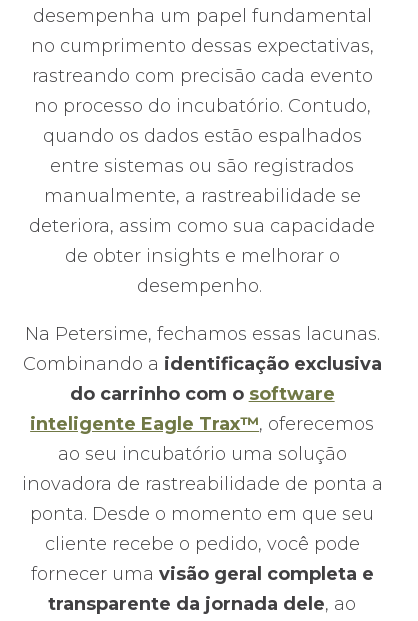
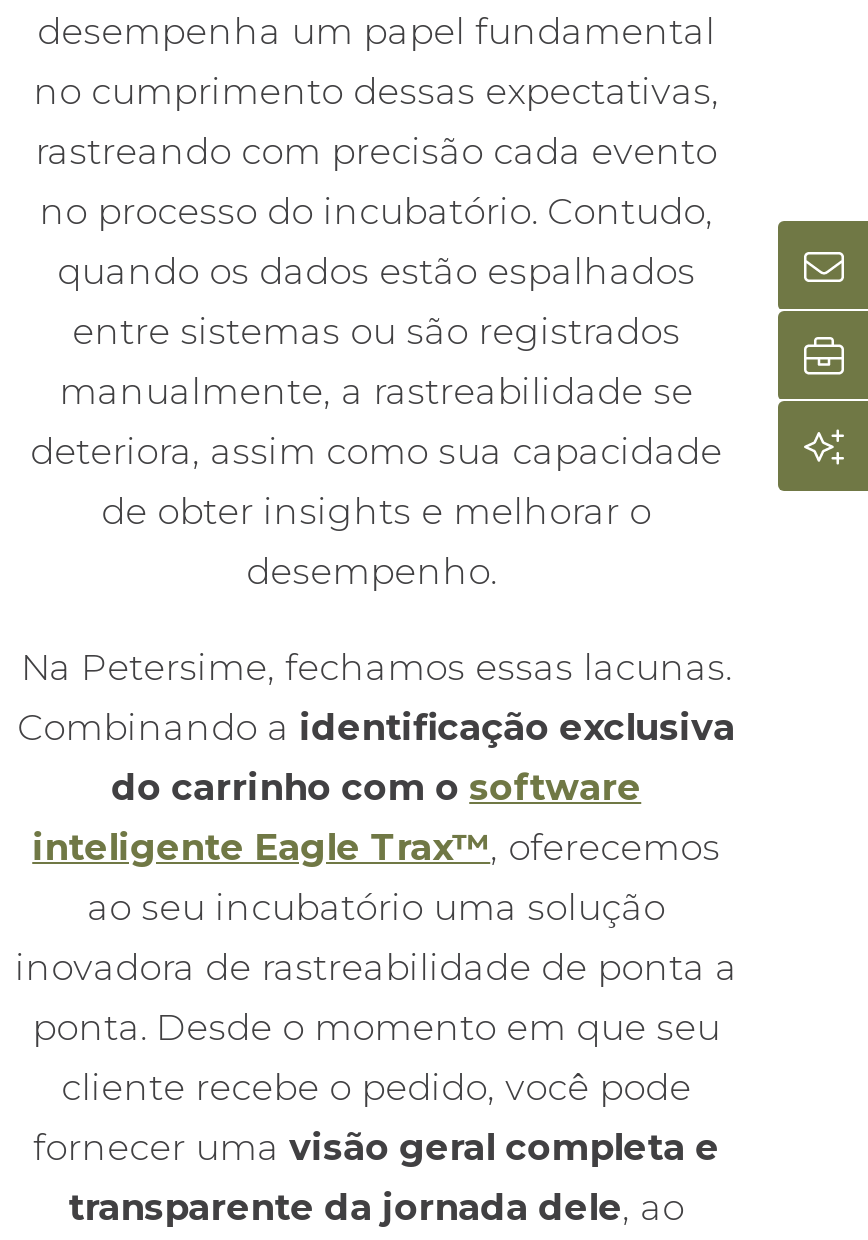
+ [image]
